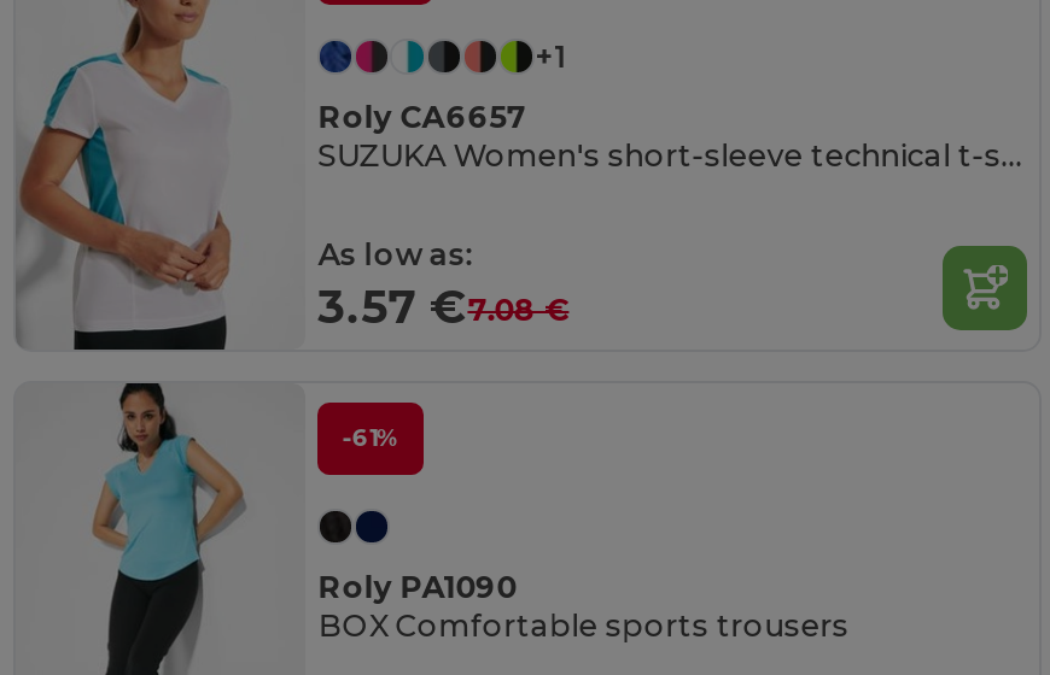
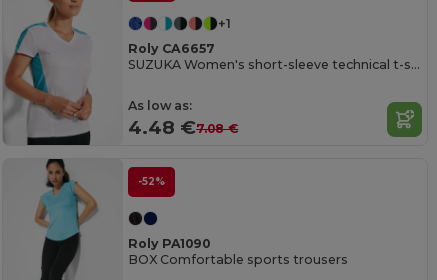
- 3.57 €7.08 €
+ 4.48 €7.08 €

- -61%
+ -52%
